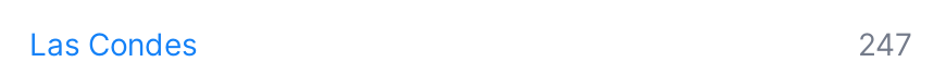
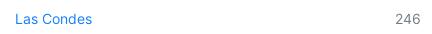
- 247
+ 246
